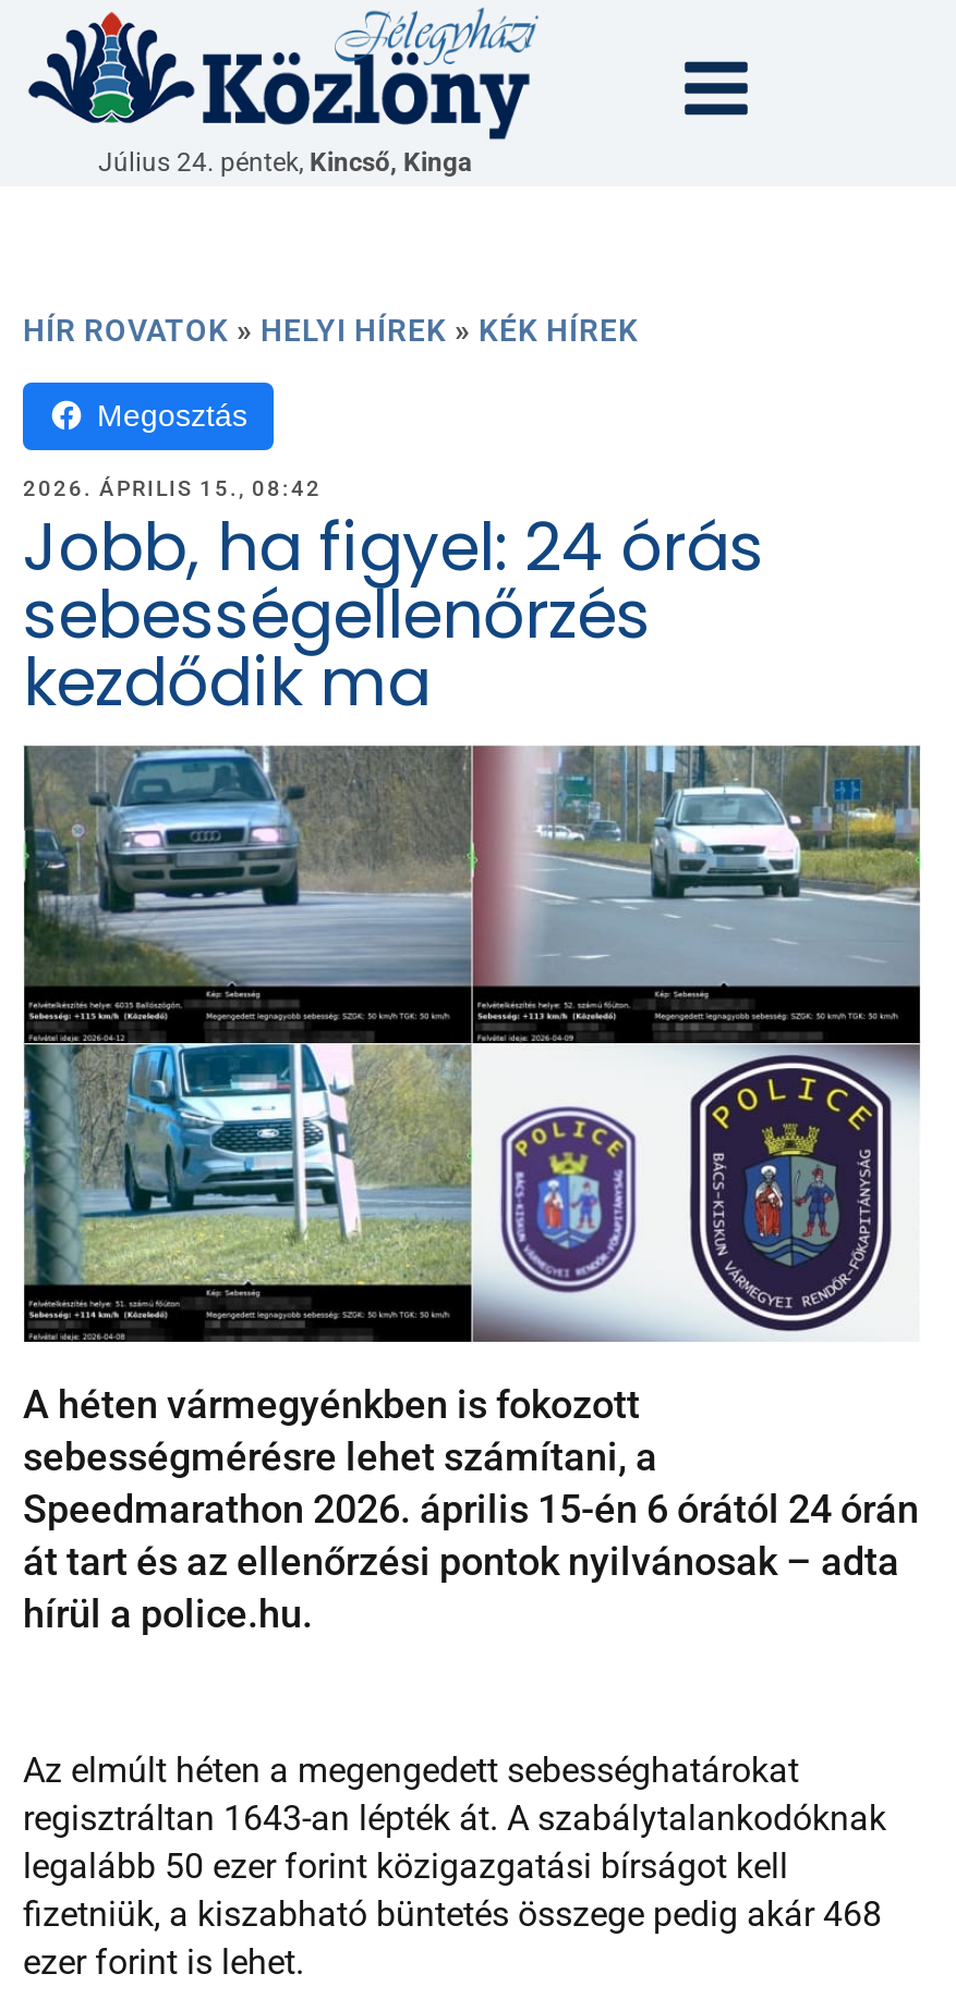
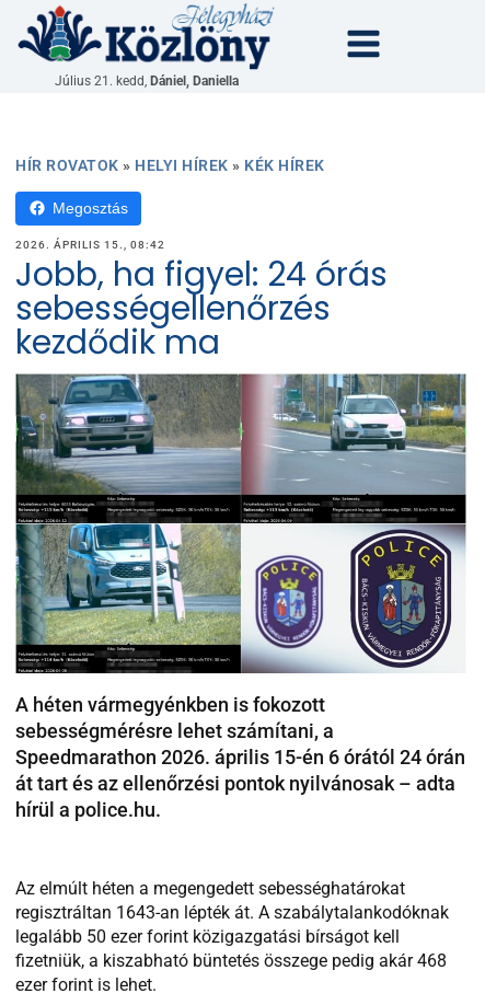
- Július 24. péntek, Kincső, Kinga
+ Július 21. kedd, Dániel, Daniella
